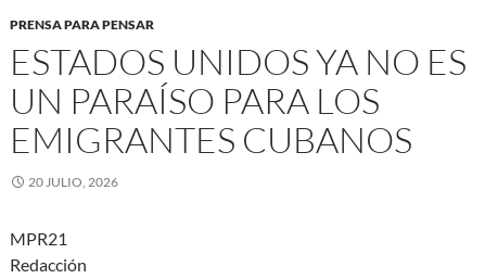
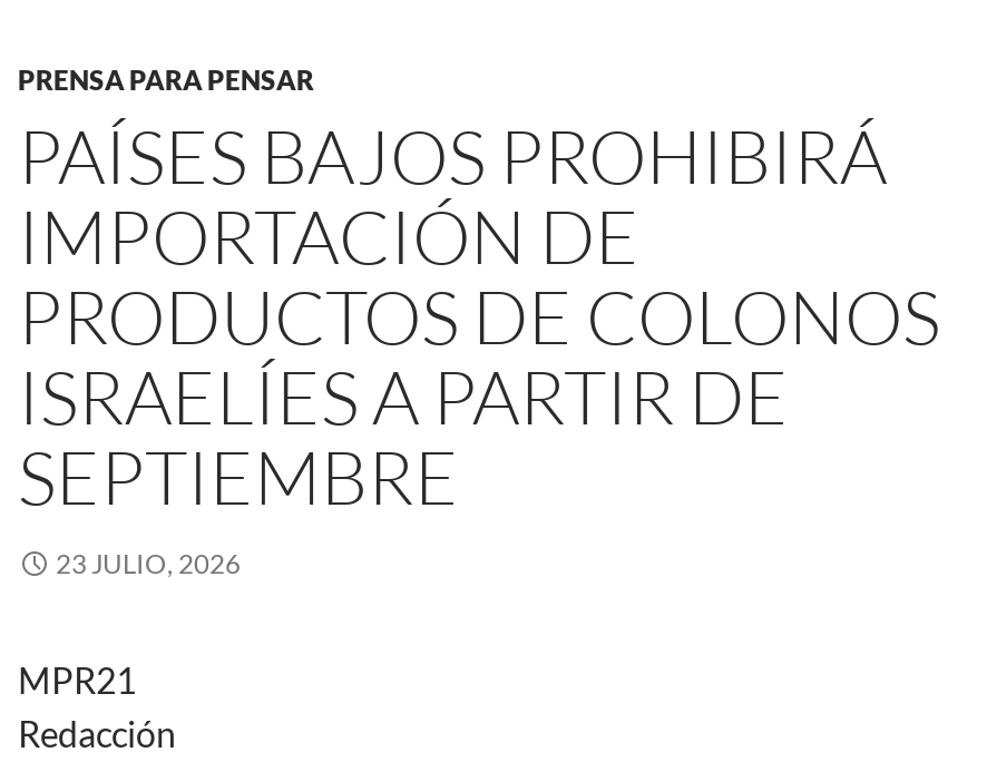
- ESTADOS UNIDOS YA NO ES
- UN PARAÍSO PARA LOS
- EMIGRANTES CUBANOS
- 20 JULIO, 2026
+ PAÍSES BAJOS PROHIBIRÁ
+ IMPORTACIÓN DE
+ PRODUCTOS DE COLONOS
+ ISRAELÍES A PARTIR DE
+ SEPTIEMBRE
+ 23 JULIO, 2026
